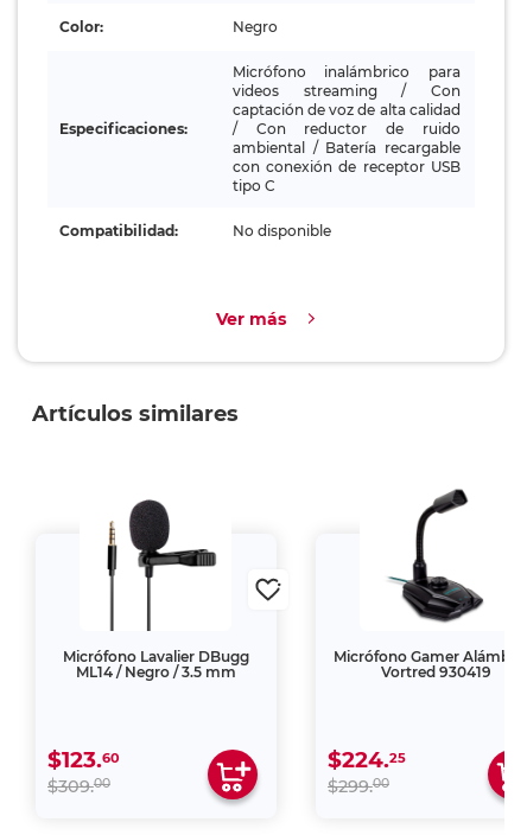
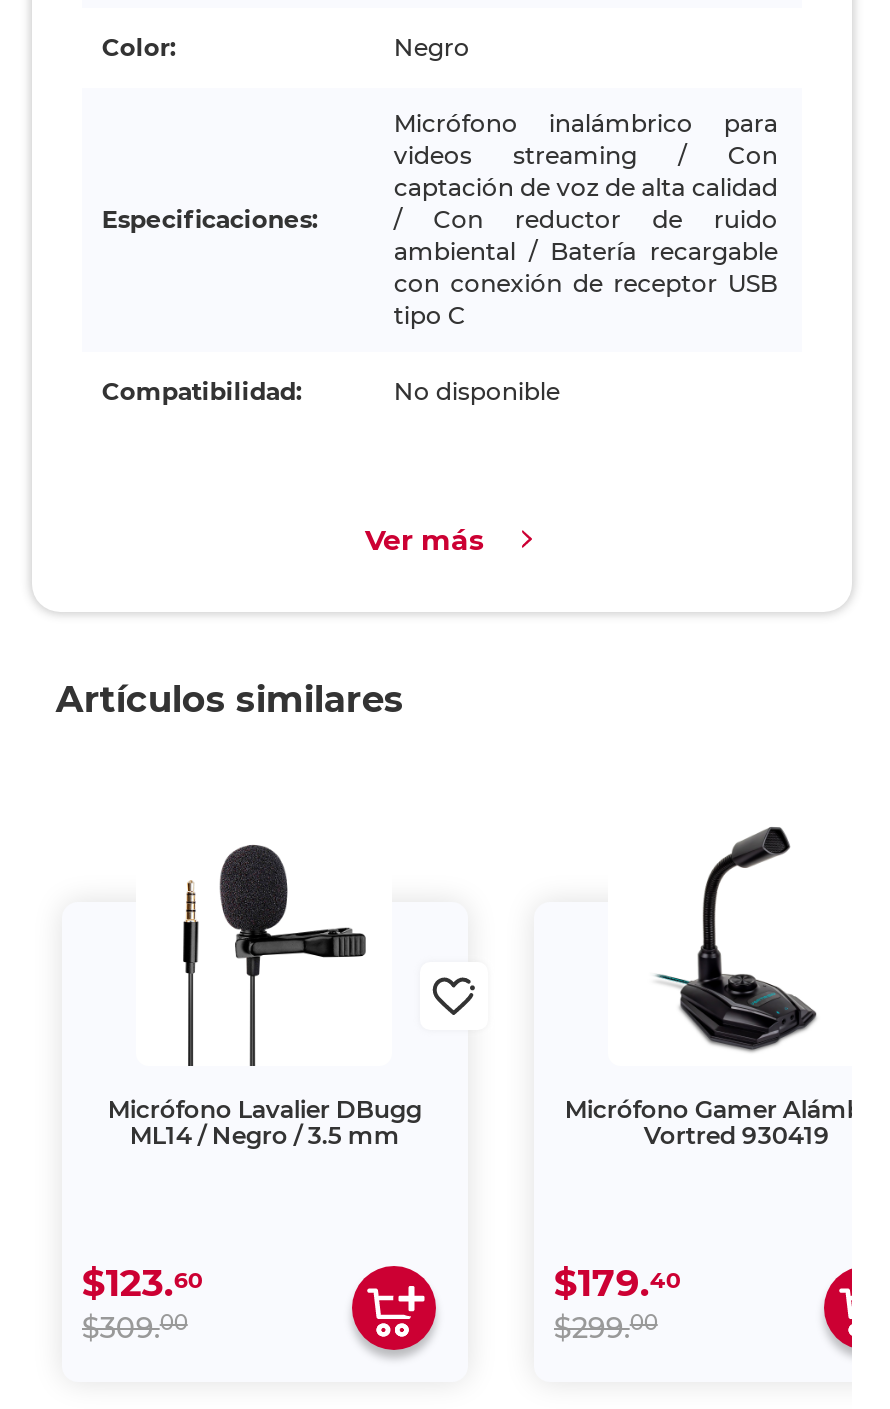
- $224.25
+ $179.40
